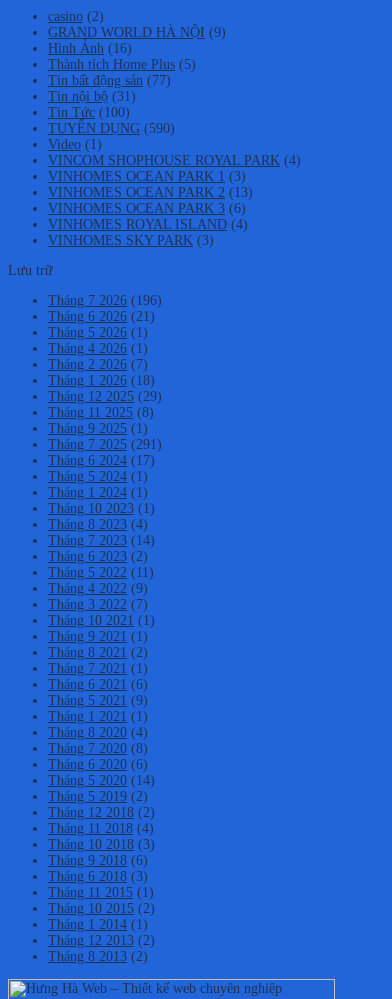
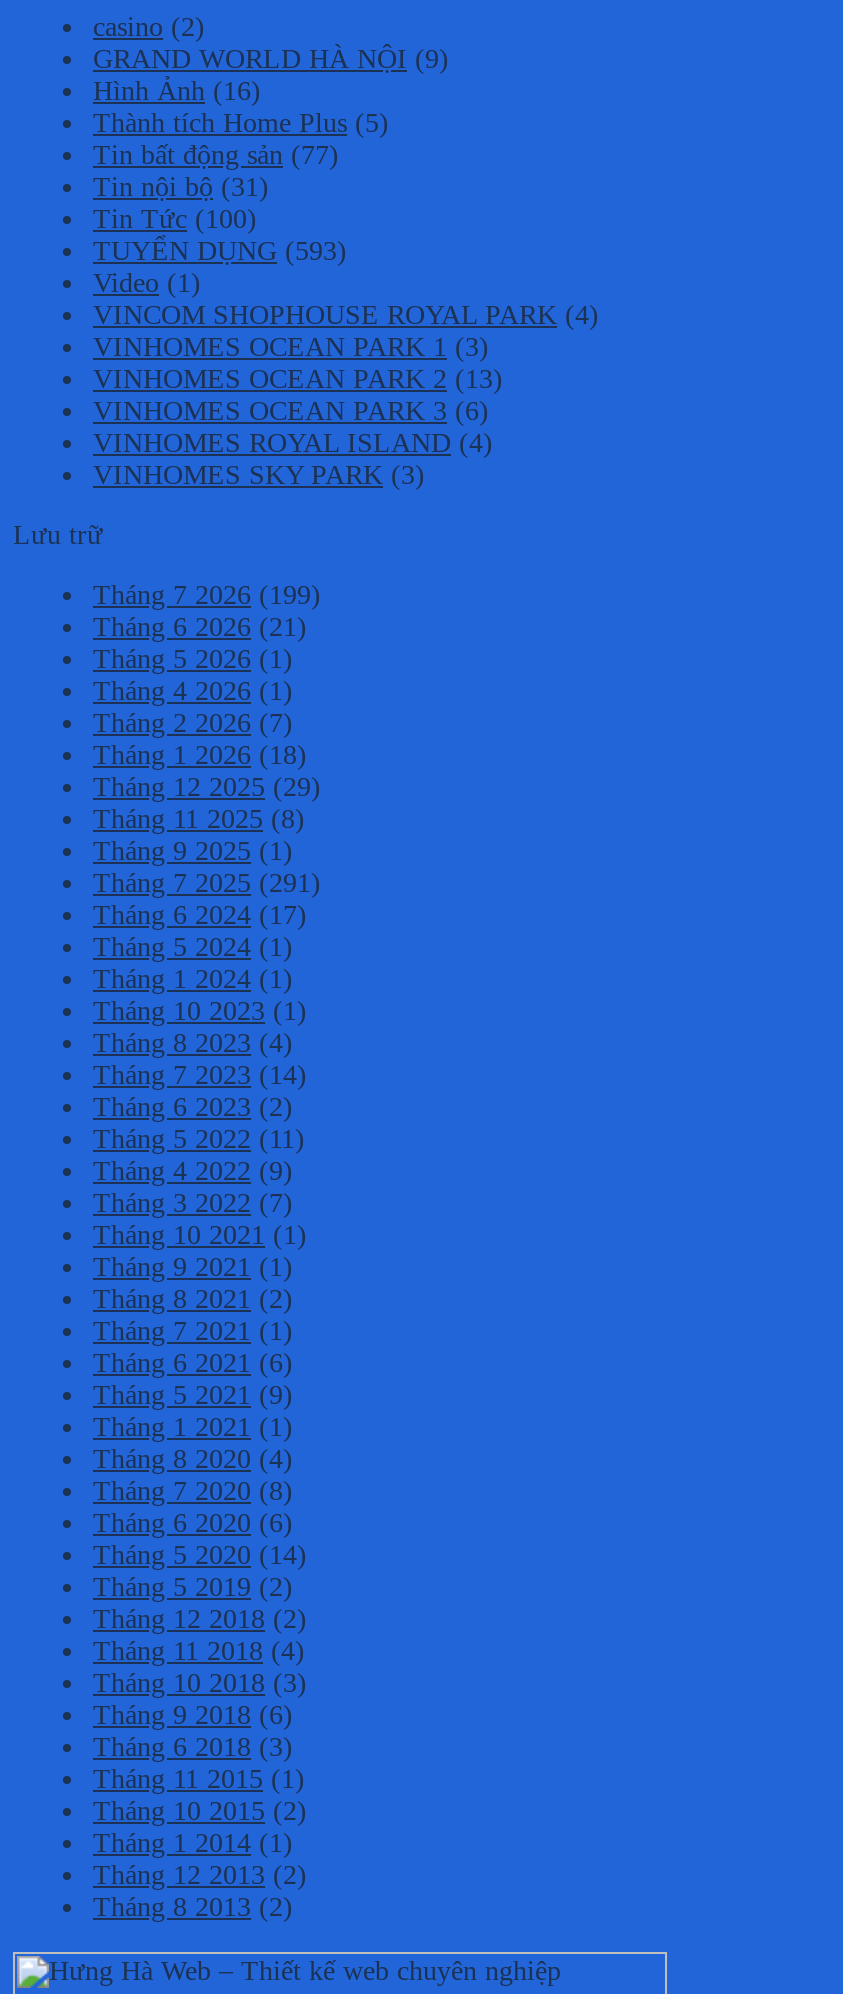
- TUYỂN DỤNG (590)
+ TUYỂN DỤNG (593)

- Tháng 7 2026 (196)
+ Tháng 7 2026 (199)
